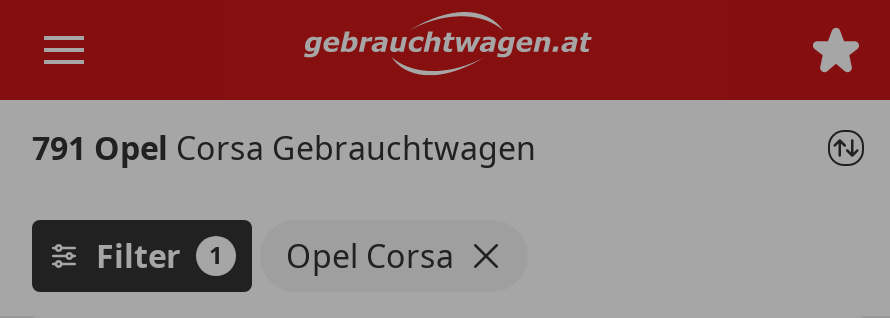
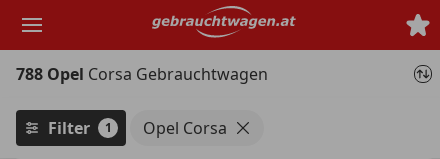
- 791 Opel Corsa Gebrauchtwagen
+ 788 Opel Corsa Gebrauchtwagen
